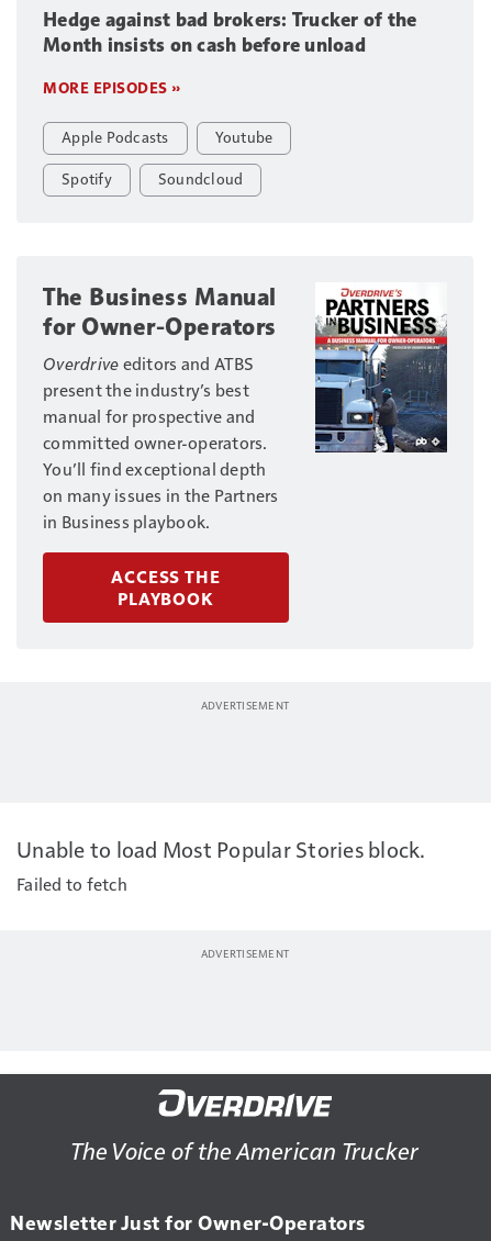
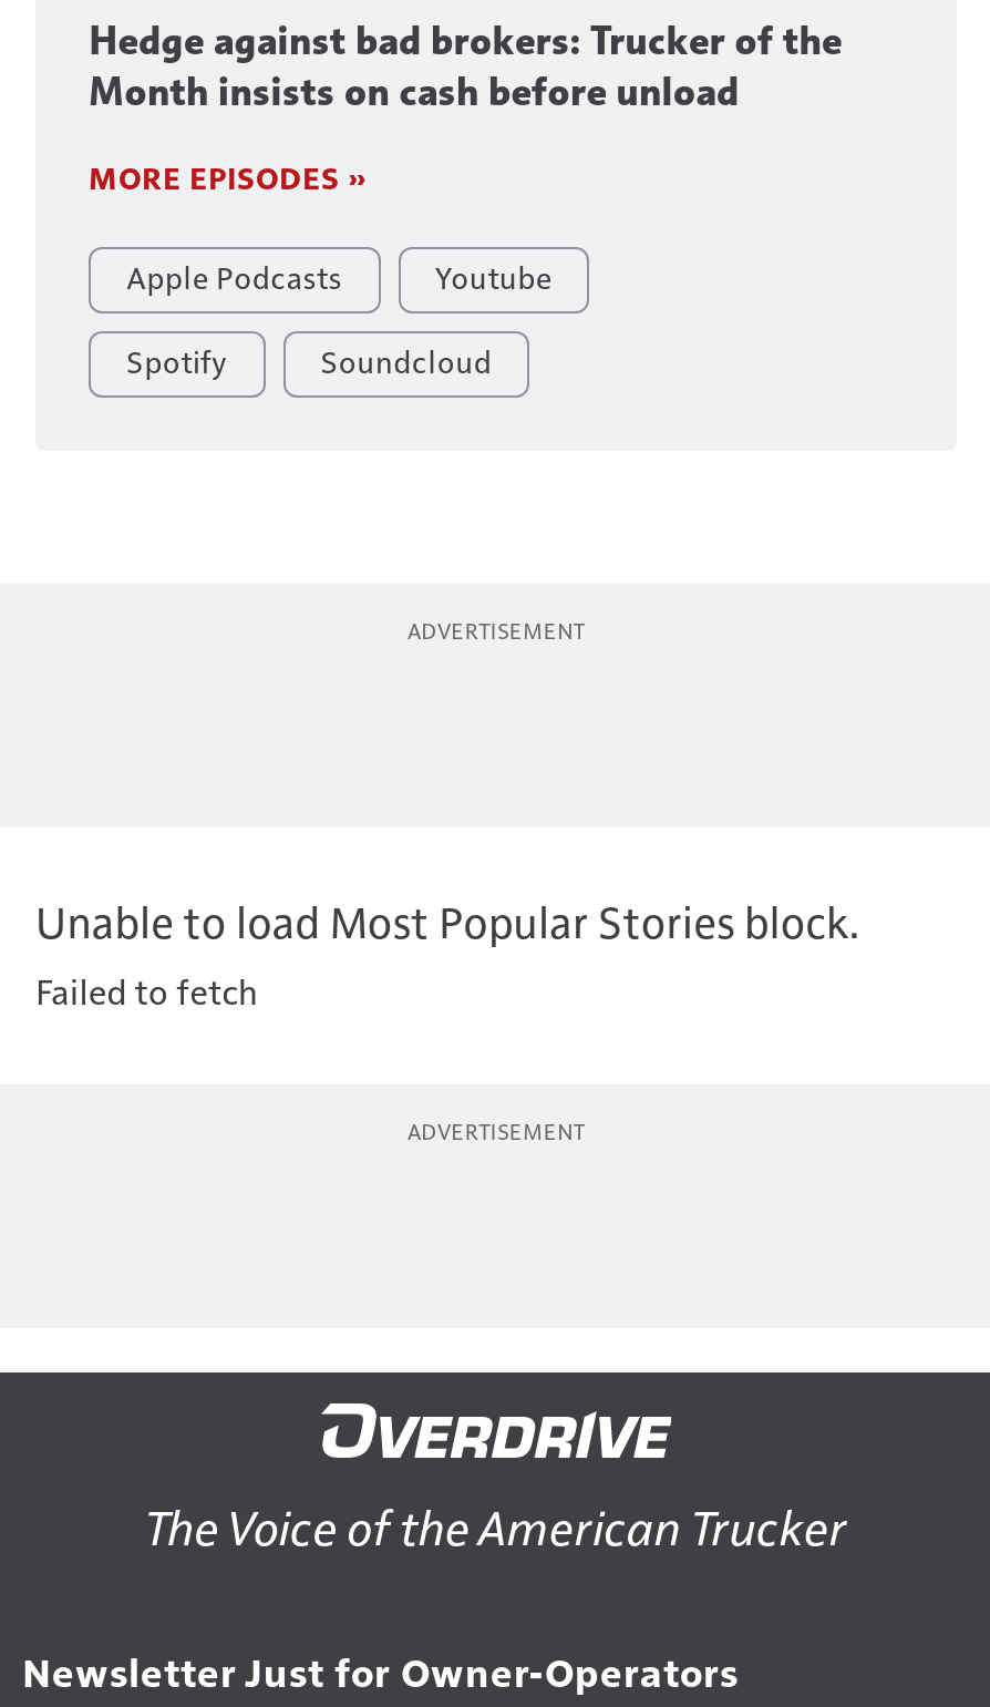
- [image]
- The Business Manual
- for Owner-Operators
- Overdrive editors and ATBS
- present the industry’s best
- manual for prospective and
- committed owner-operators.
- You’ll find exceptional depth
- on many issues in the Partners
- in Business playbook.
- ACCESS THE
- PLAYBOOK
